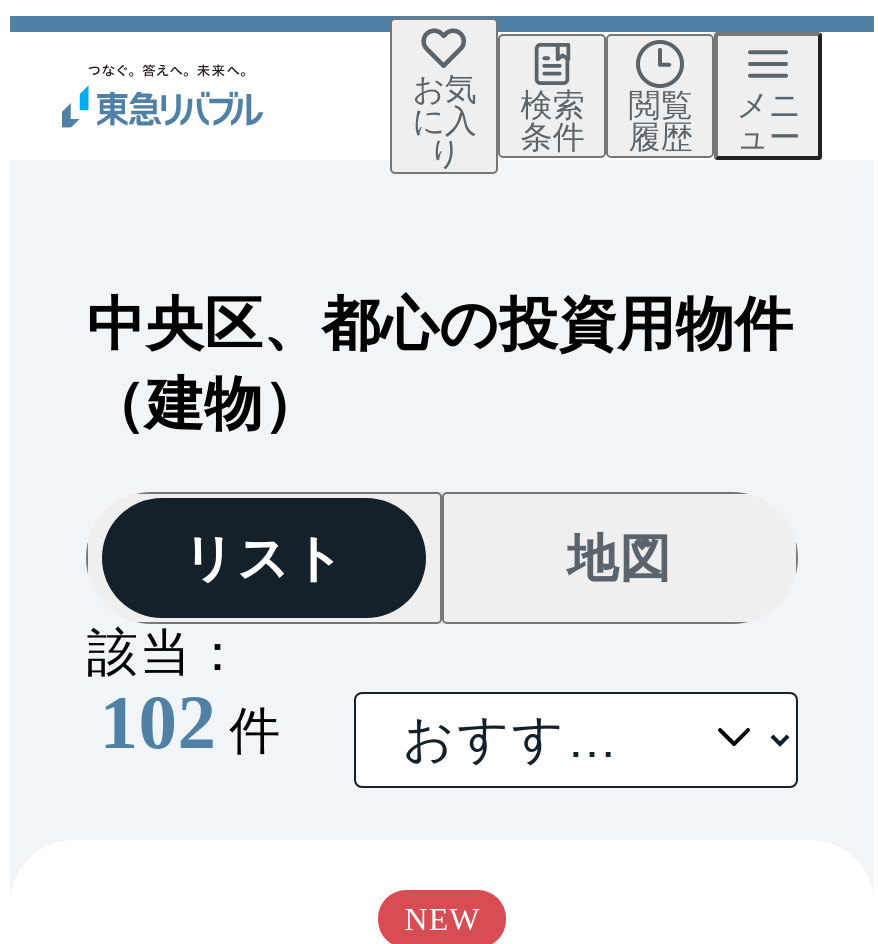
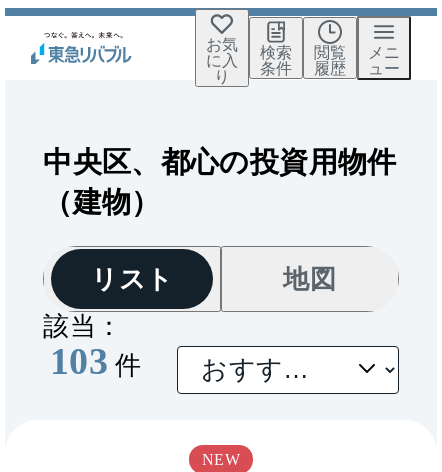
- 102 件
+ 103 件
